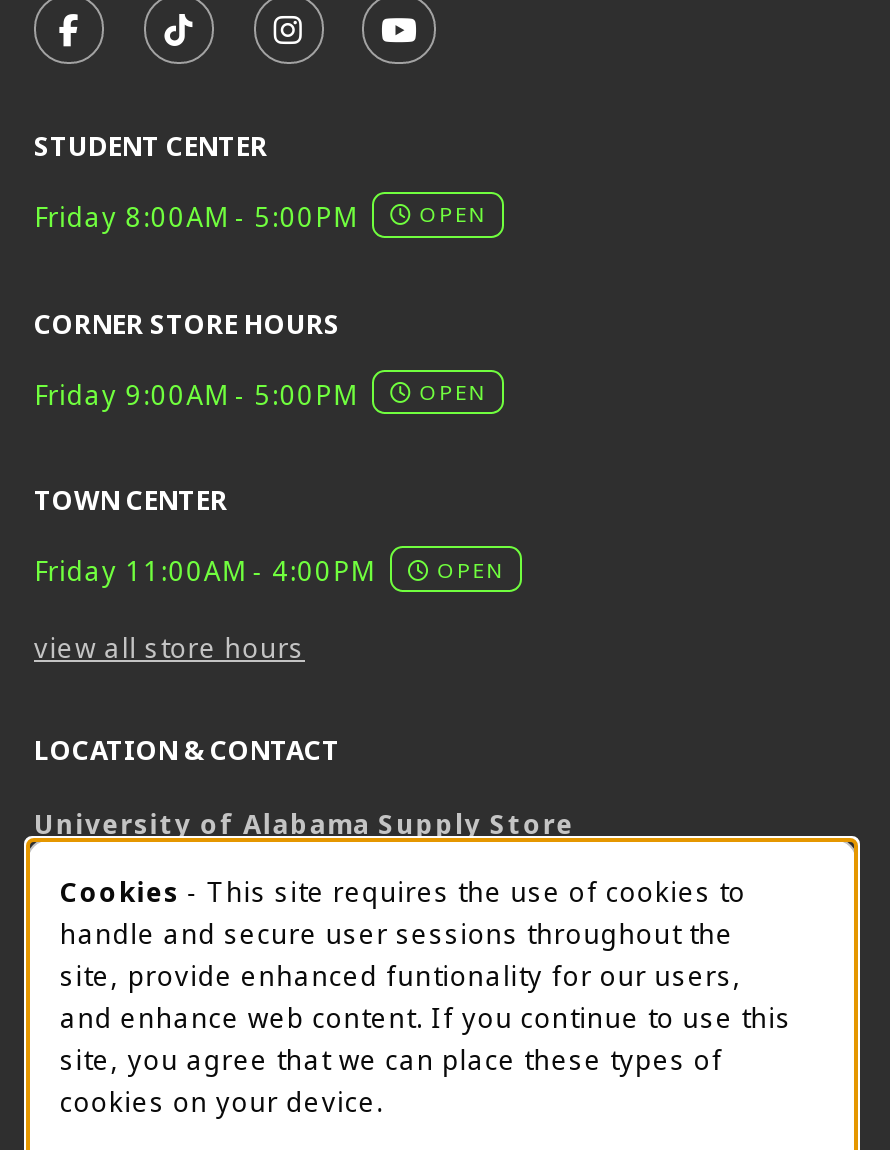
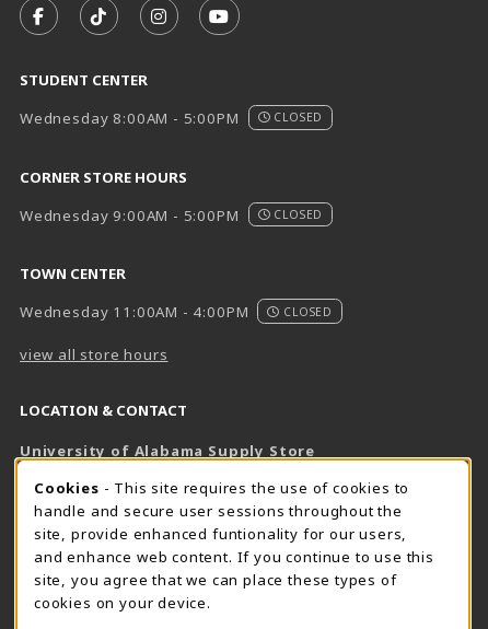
- Friday 8:00AM - 5:00PM
- OPEN
+ Wednesday 8:00AM - 5:00PM
+ CLOSED

- Friday 9:00AM - 5:00PM
- OPEN
+ Wednesday 9:00AM - 5:00PM
+ CLOSED

- Friday 11:00AM - 4:00PM
- OPEN
+ Wednesday 11:00AM - 4:00PM
+ CLOSED
